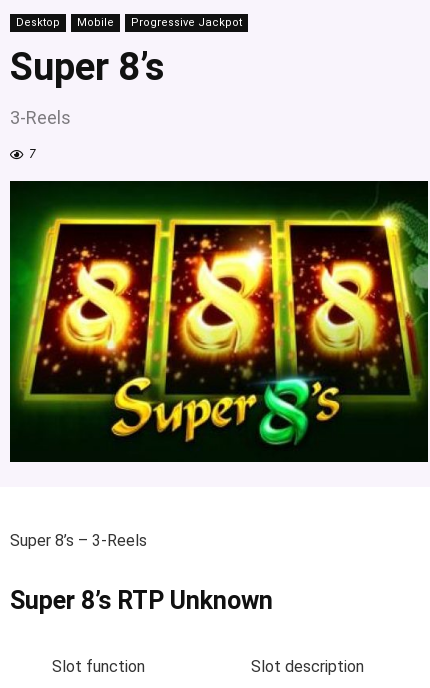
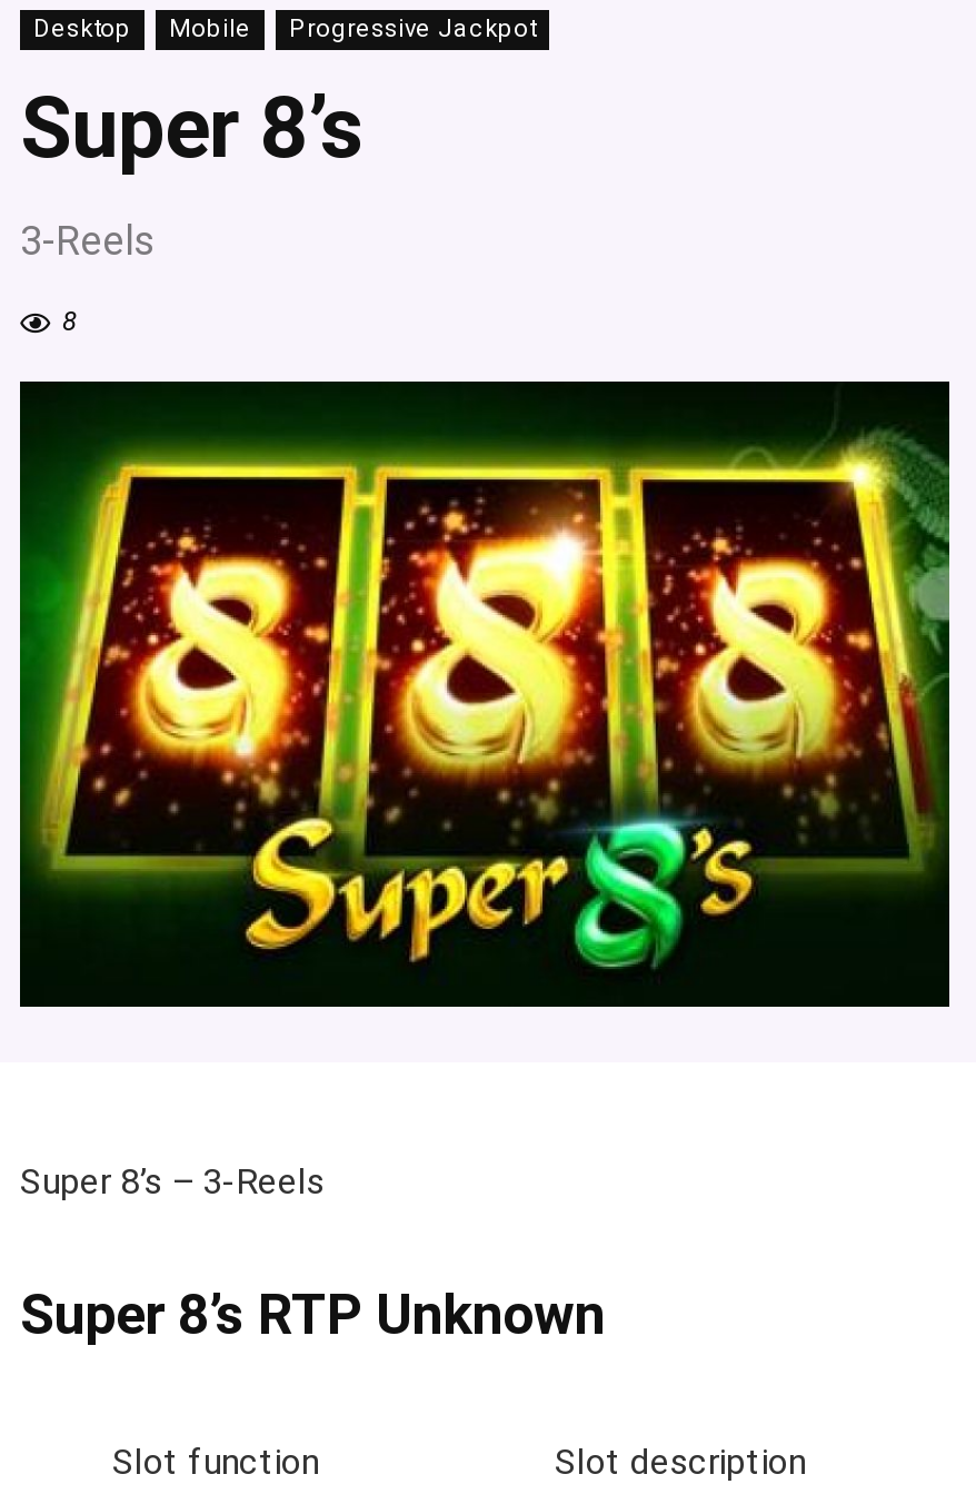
- 7
+ 8
